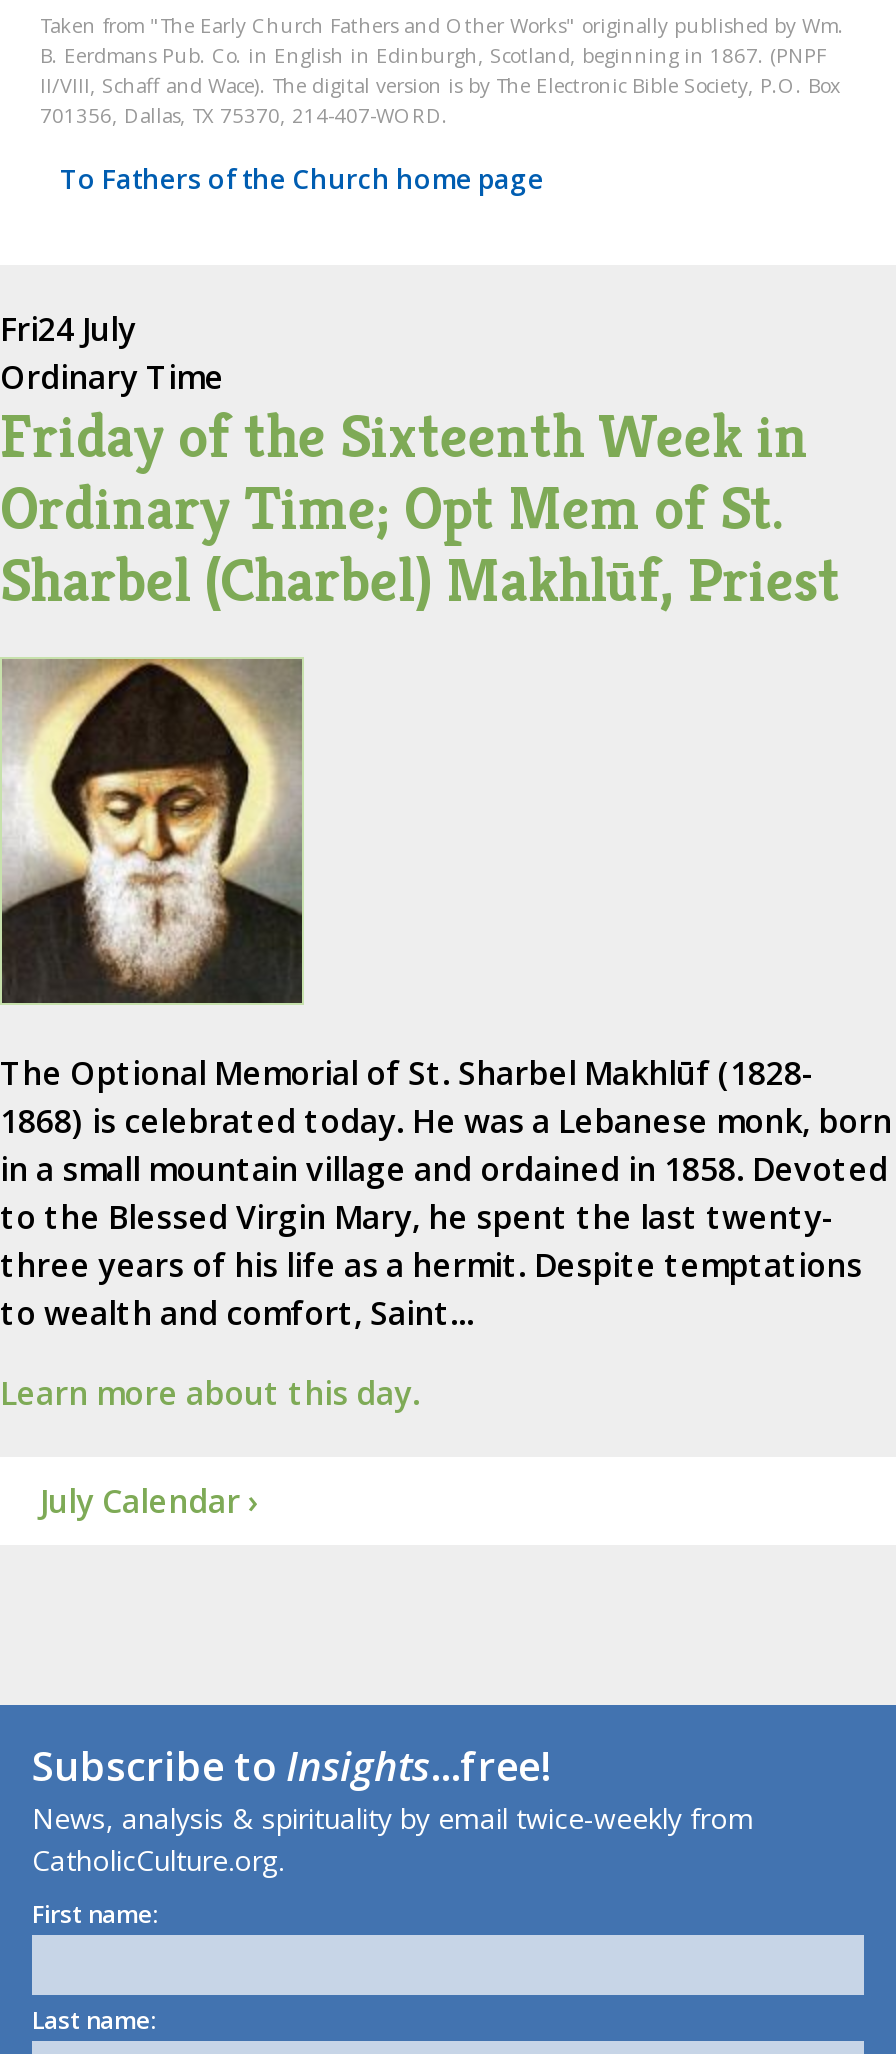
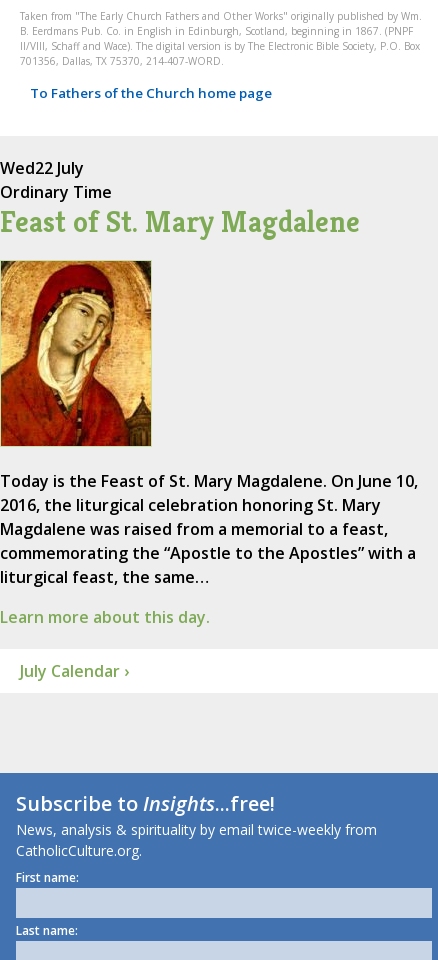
- Fri24 July
+ Wed22 July

- Friday of the Sixteenth Week in
- Ordinary Time; Opt Mem of St.
- Sharbel (Charbel) Makhlūf, Priest
+ Feast of St. Mary Magdalene

- [image]
+ [image]

- The Optional Memorial of St. Sharbel Makhlūf (1828-
- 1868) is celebrated today. He was a Lebanese monk, born
- in a small mountain village and ordained in 1858. Devoted
- to the Blessed Virgin Mary, he spent the last twenty-
- three years of his life as a hermit. Despite temptations
- to wealth and comfort, Saint…
+ Today is the Feast of St. Mary Magdalene. On June 10,
+ 2016, the liturgical celebration honoring St. Mary
+ Magdalene was raised from a memorial to a feast,
+ commemorating the “Apostle to the Apostles” with a
+ liturgical feast, the same…
